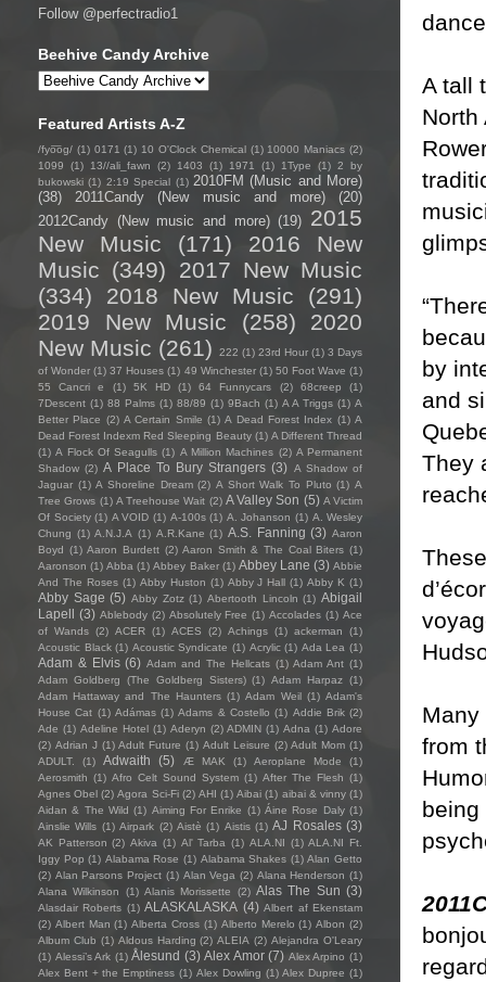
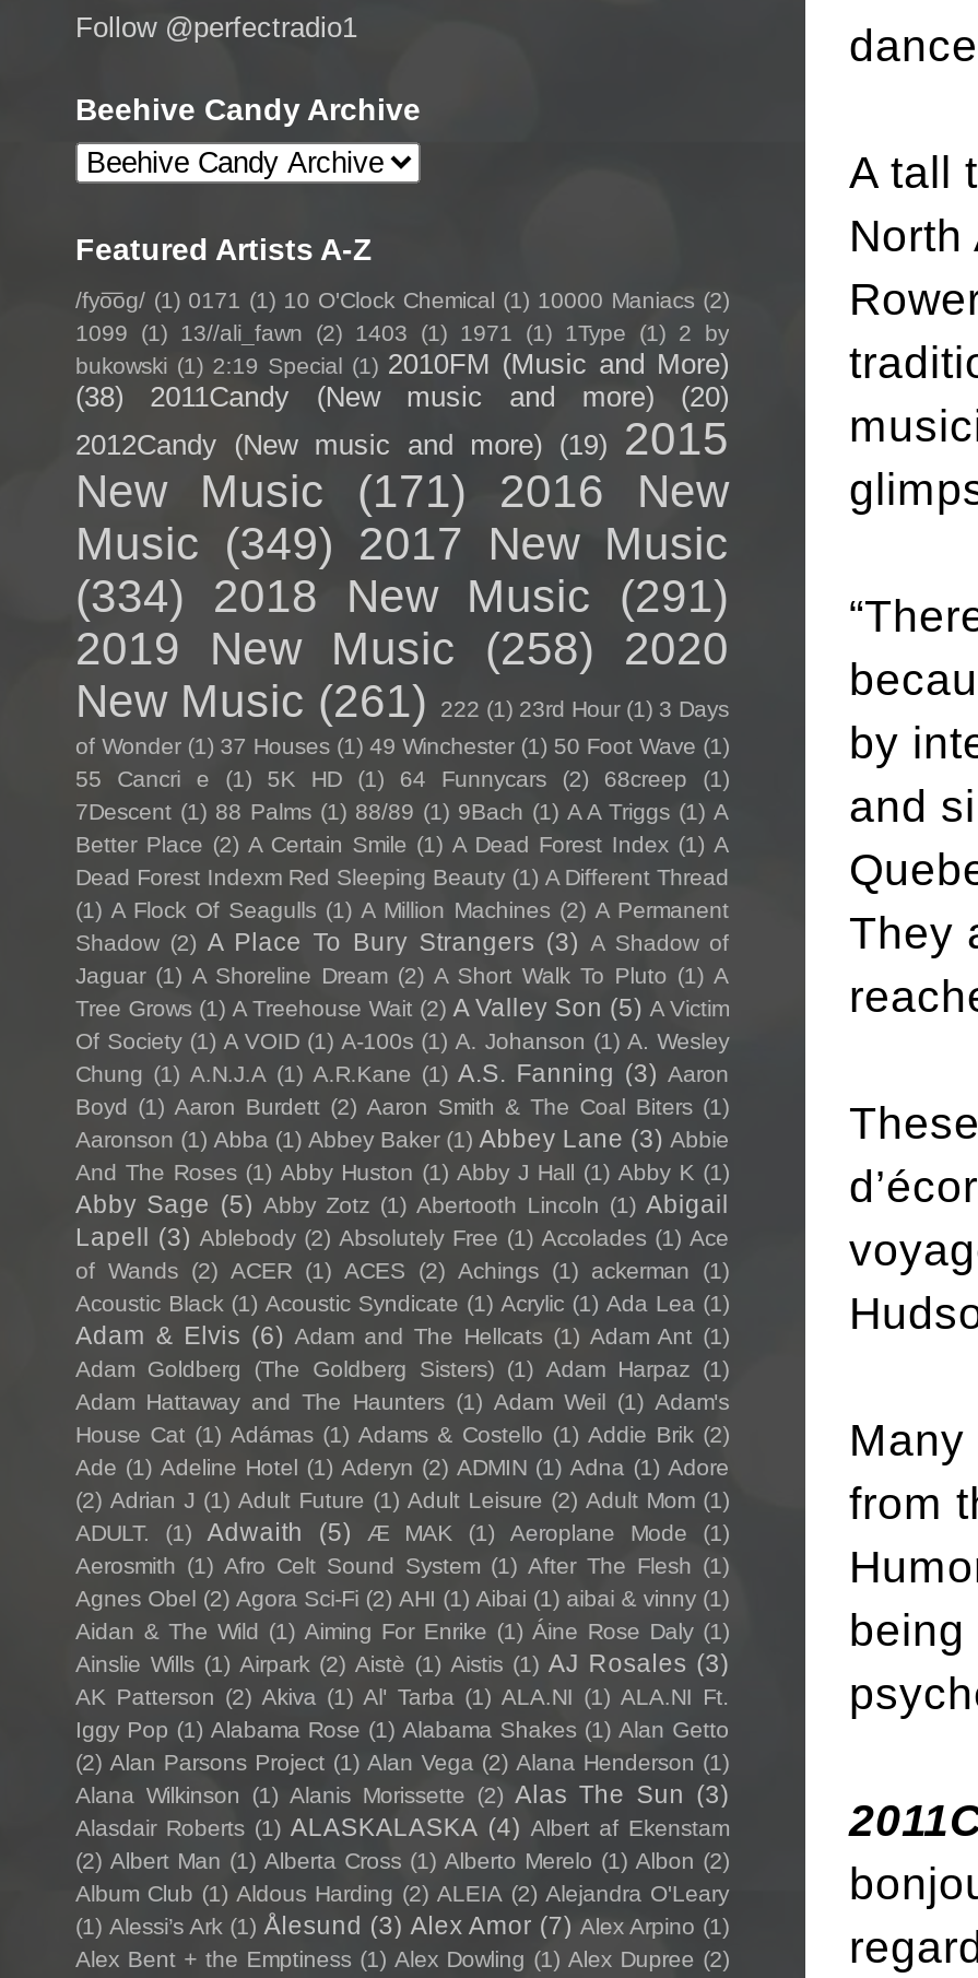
- Alex Bent + the Emptiness (1) Alex Dowling (1) Alex Dupree (1)
+ Alex Bent + the Emptiness (1) Alex Dowling (1) Alex Dupree (2)
